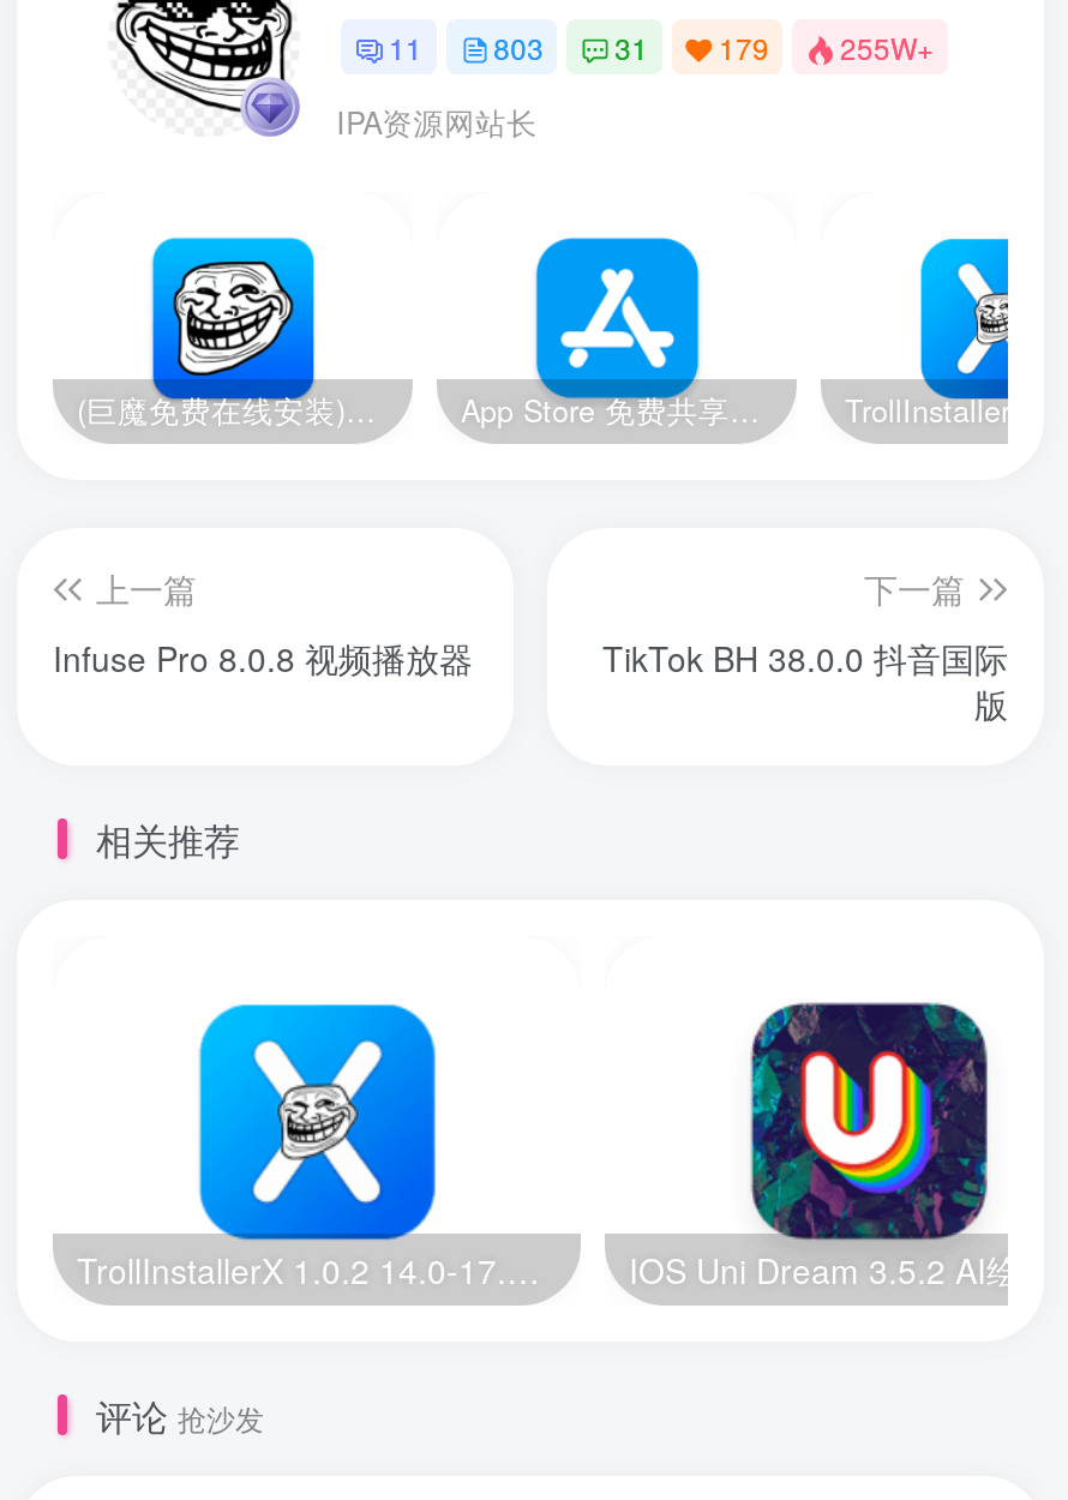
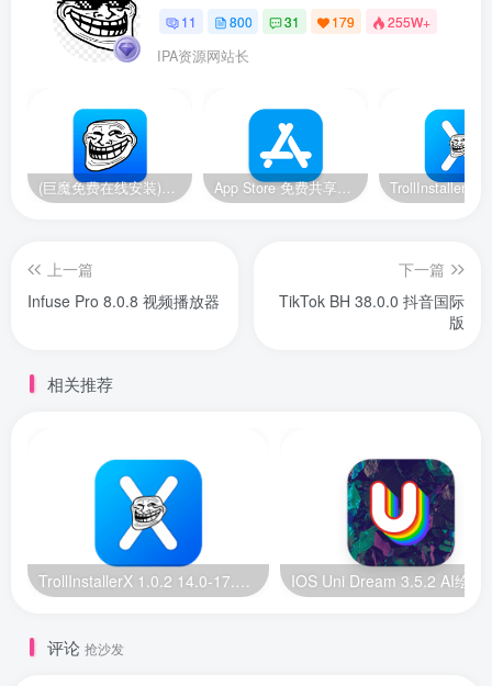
- 11 803 31 179 255W+
+ 11 800 31 179 255W+
